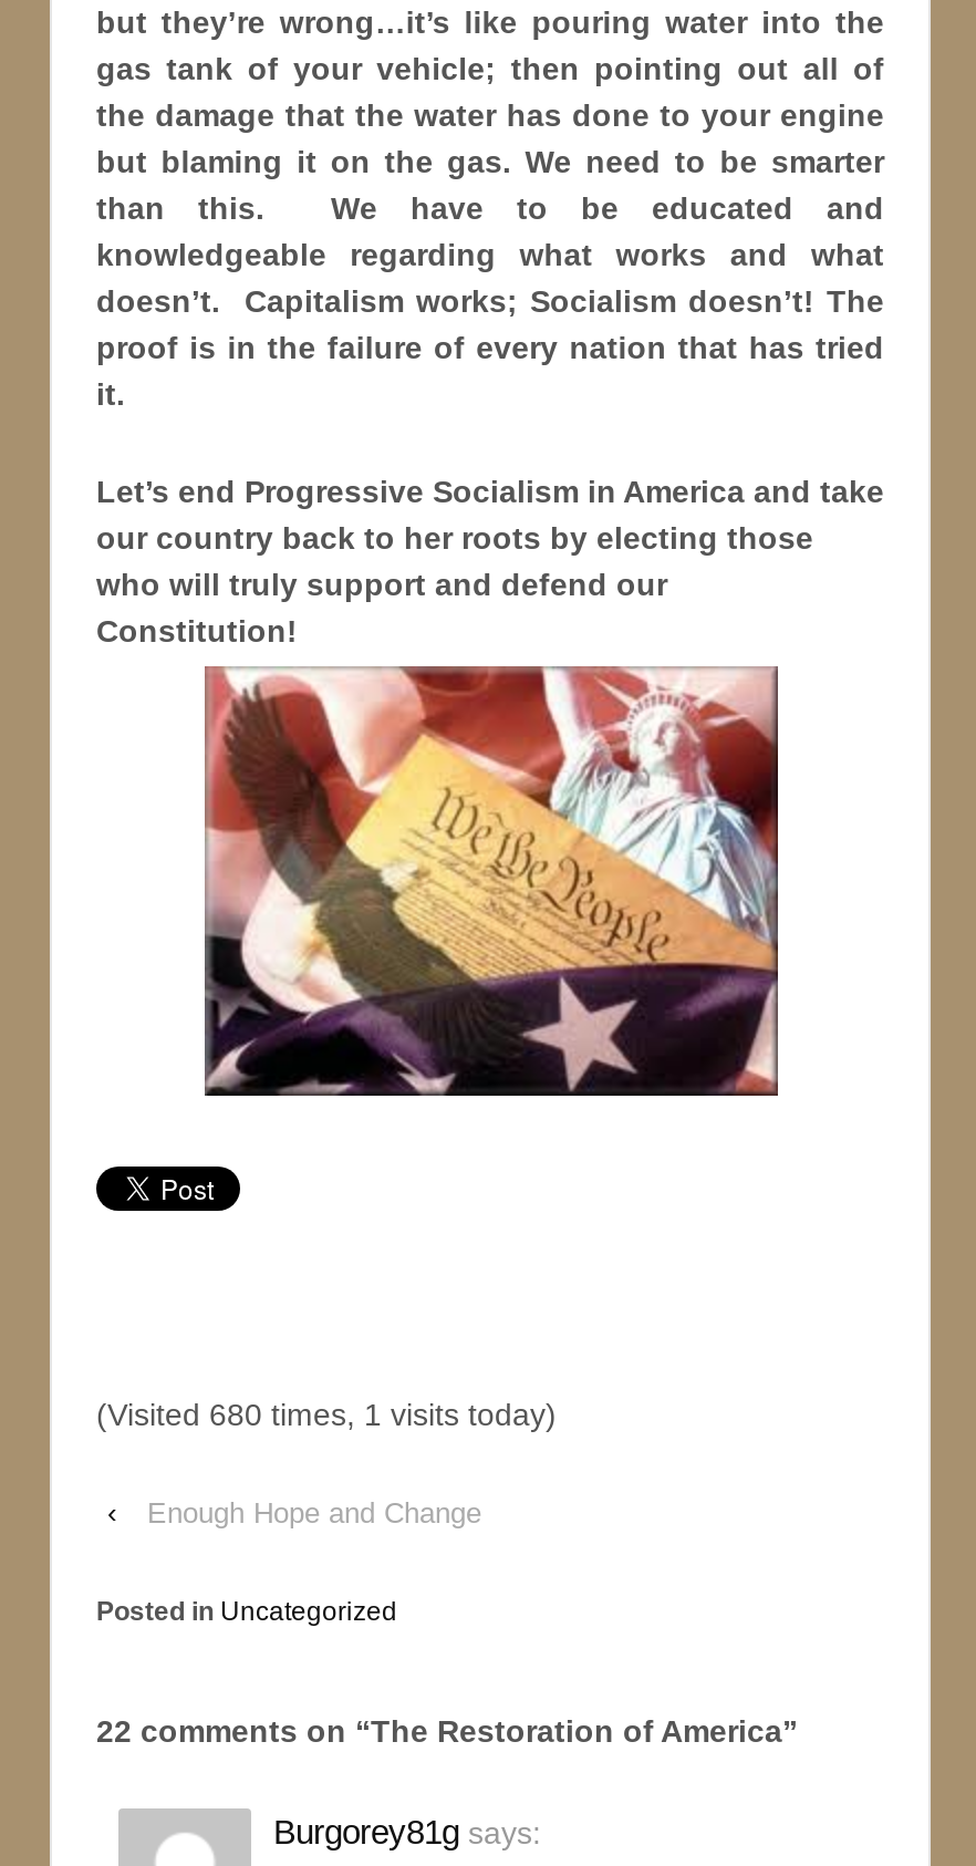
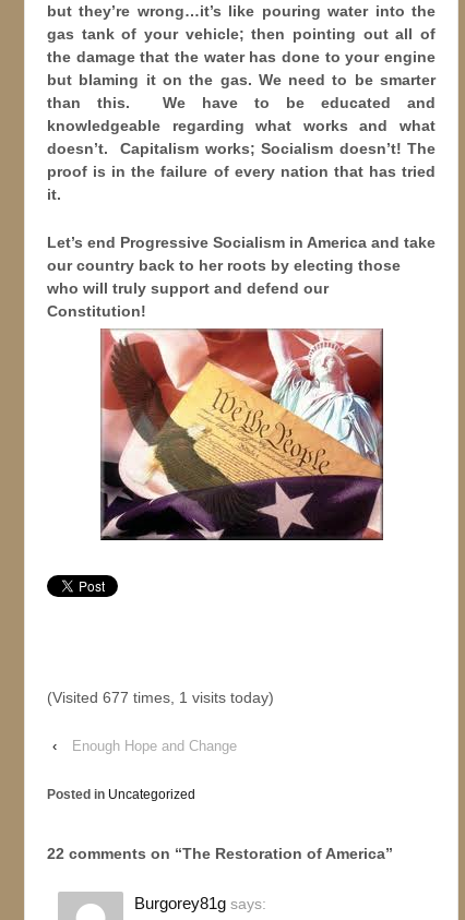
- (Visited 680 times, 1 visits today)
+ (Visited 677 times, 1 visits today)
